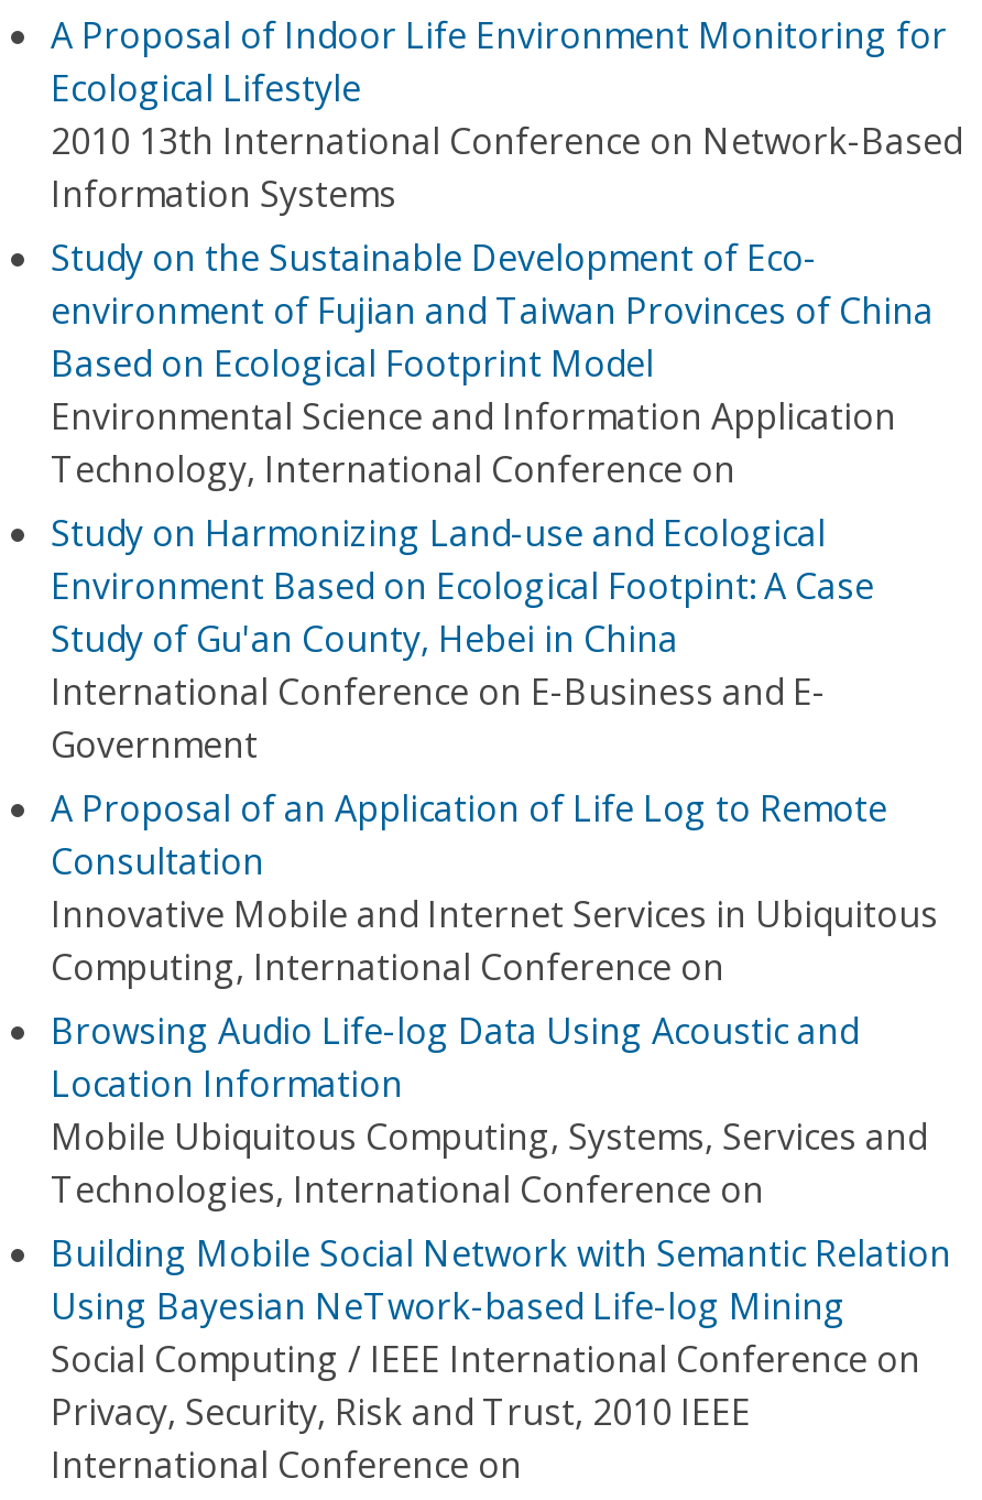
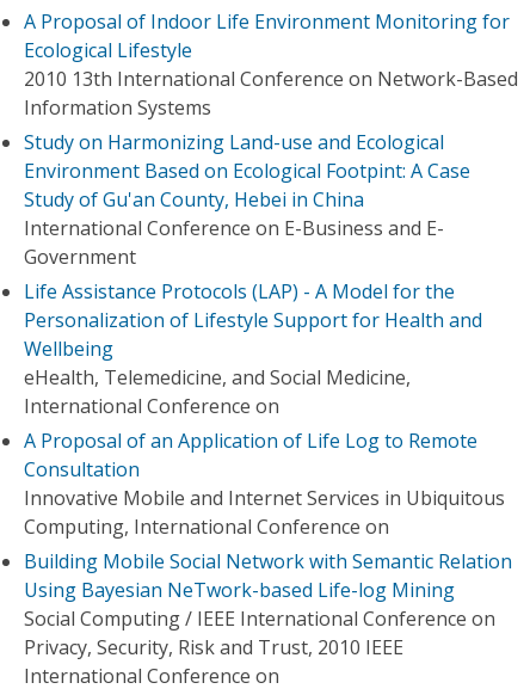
- Study on the Sustainable Development of Eco-
- environment of Fujian and Taiwan Provinces of China
- Based on Ecological Footprint Model
- Environmental Science and Information Application
- Technology, International Conference on

moved up: Study on Harmonizing Land-use and Ecological | Environment Based on Ecological Footpint: A Case | Study of Gu'an County, Hebei in China | International Conference on E-Business and E- | Government

+ Life Assistance Protocols (LAP) - A Model for the
+ Personalization of Lifestyle Support for Health and
+ Wellbeing
+ eHealth, Telemedicine, and Social Medicine,
+ International Conference on

- Browsing Audio Life-log Data Using Acoustic and
- Location Information
- Mobile Ubiquitous Computing, Systems, Services and
- Technologies, International Conference on
